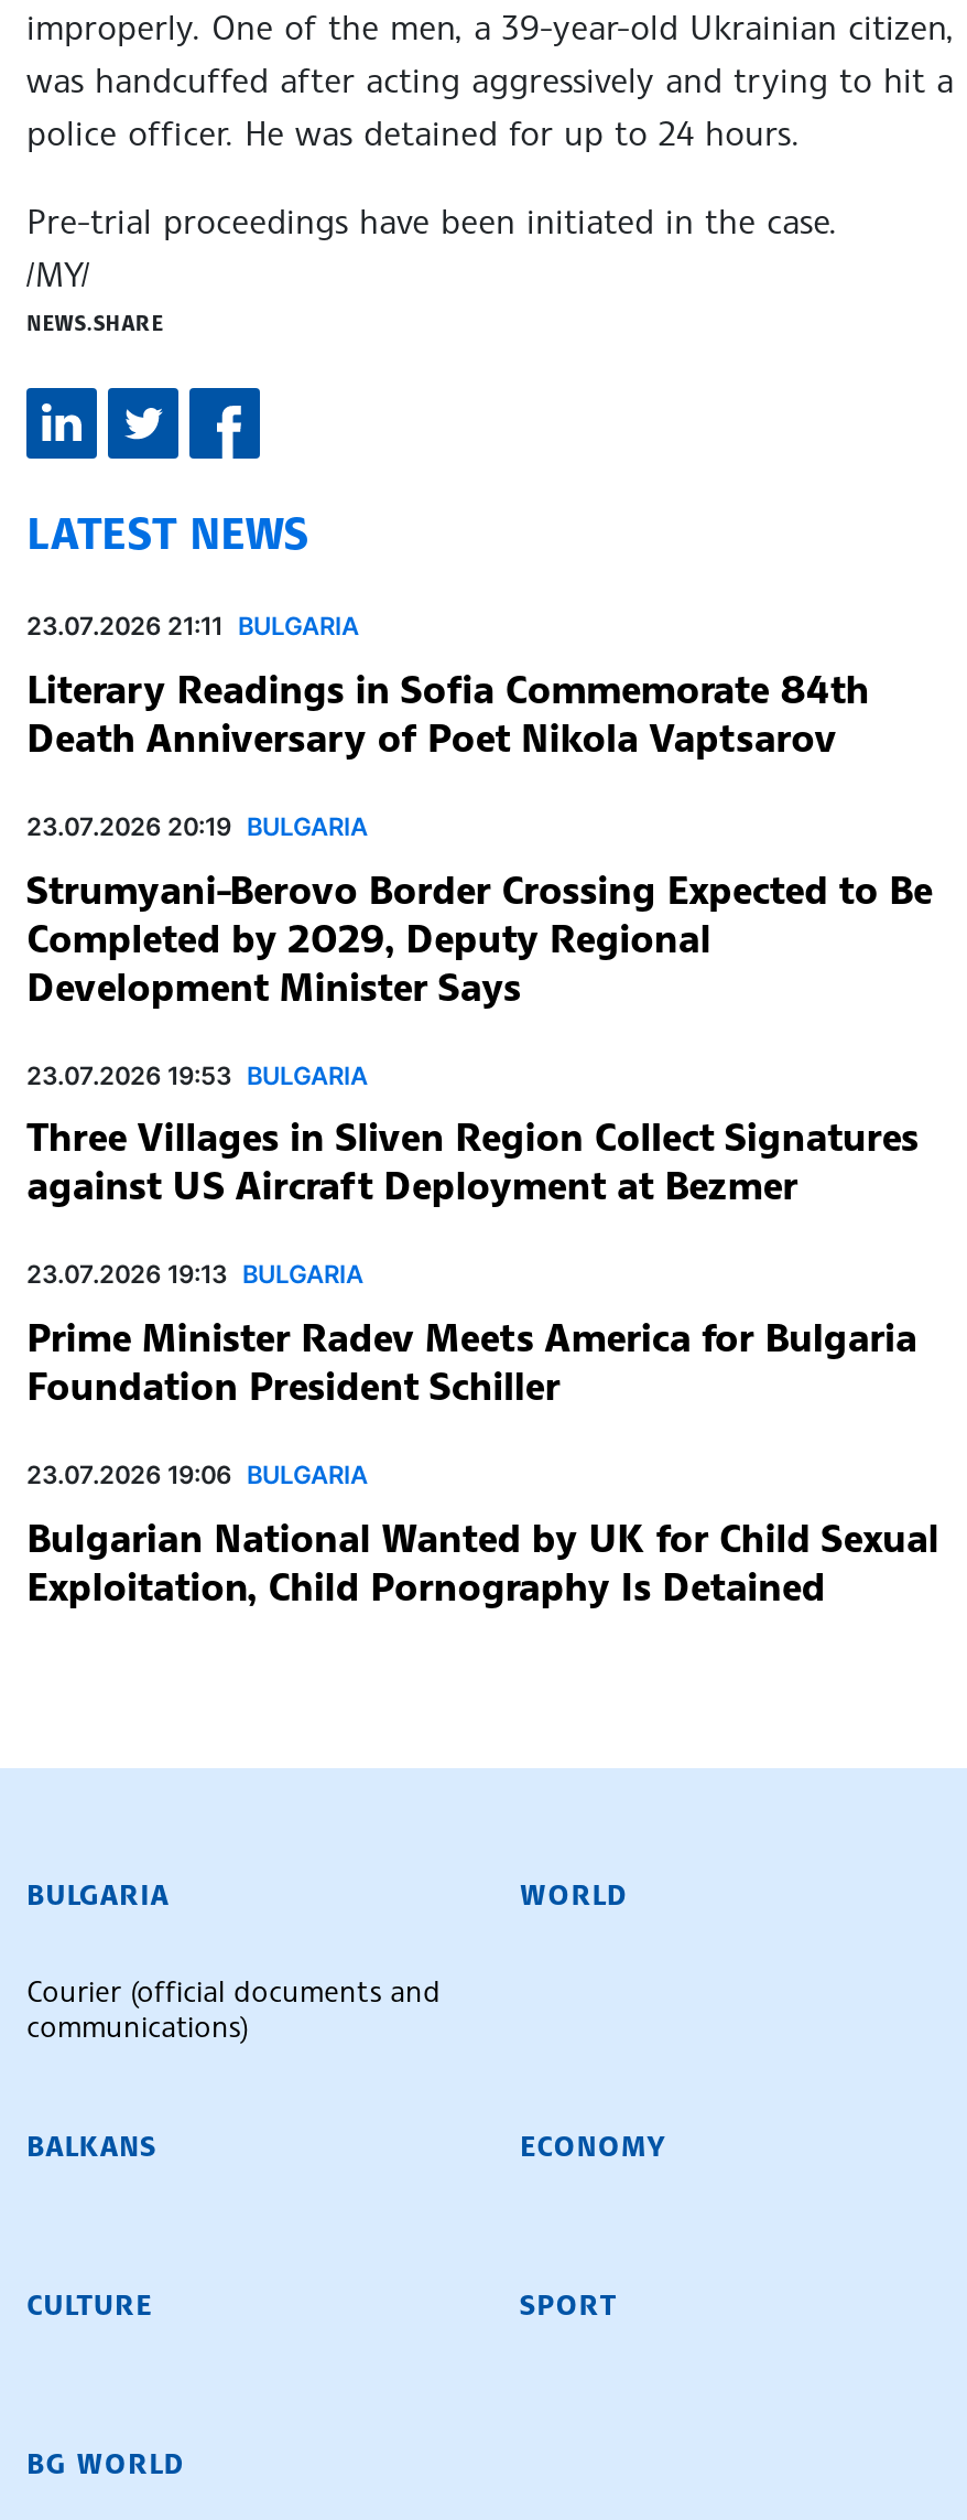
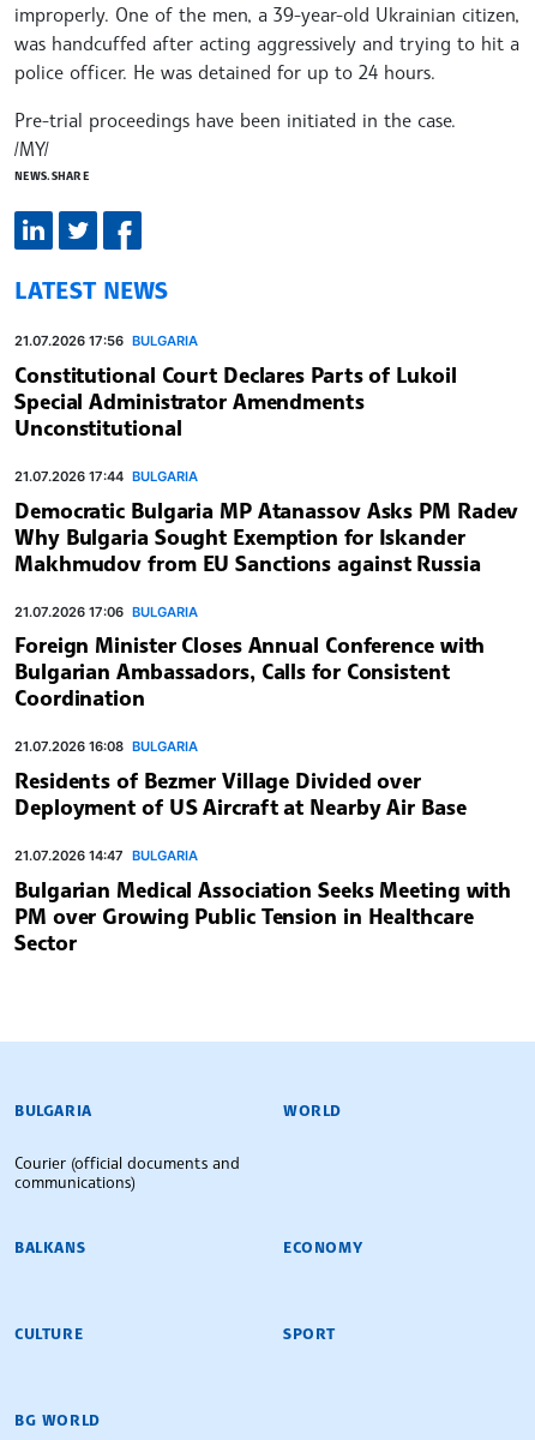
- 23.07.2026 21:11 BULGARIA
- Literary Readings in Sofia Commemorate 84th
- Death Anniversary of Poet Nikola Vaptsarov
+ 21.07.2026 17:56 BULGARIA
+ Constitutional Court Declares Parts of Lukoil
+ Special Administrator Amendments
+ Unconstitutional

- 23.07.2026 20:19 BULGARIA
- Strumyani-Berovo Border Crossing Expected to Be
- Completed by 2029, Deputy Regional
- Development Minister Says
+ 21.07.2026 17:44 BULGARIA
+ Democratic Bulgaria MP Atanassov Asks PM Radev
+ Why Bulgaria Sought Exemption for Iskander
+ Makhmudov from EU Sanctions against Russia

- 23.07.2026 19:53 BULGARIA
- Three Villages in Sliven Region Collect Signatures
- against US Aircraft Deployment at Bezmer
+ 21.07.2026 17:06 BULGARIA
+ Foreign Minister Closes Annual Conference with
+ Bulgarian Ambassadors, Calls for Consistent
+ Coordination

- 23.07.2026 19:13 BULGARIA
- Prime Minister Radev Meets America for Bulgaria
- Foundation President Schiller
+ 21.07.2026 16:08 BULGARIA
+ Residents of Bezmer Village Divided over
+ Deployment of US Aircraft at Nearby Air Base

- 23.07.2026 19:06 BULGARIA
- Bulgarian National Wanted by UK for Child Sexual
- Exploitation, Child Pornography Is Detained
+ 21.07.2026 14:47 BULGARIA
+ Bulgarian Medical Association Seeks Meeting with
+ PM over Growing Public Tension in Healthcare
+ Sector
